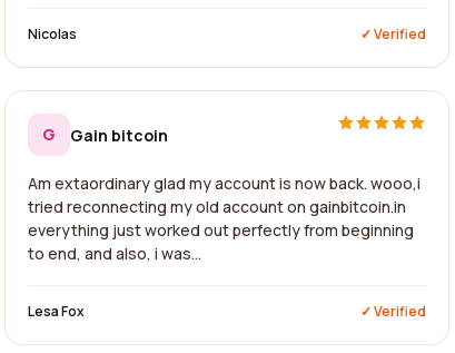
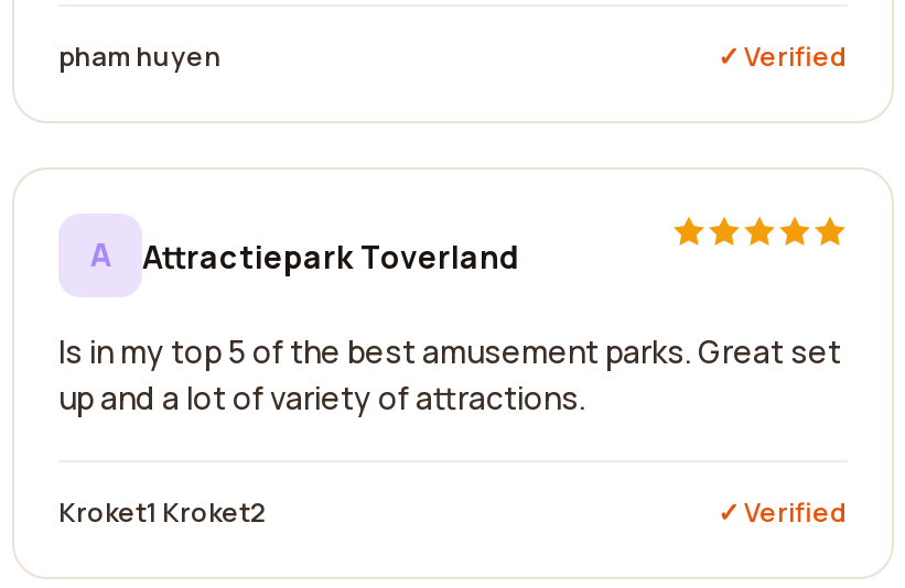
- Nicolas
+ pham huyen

- G
- Gain bitcoin
+ A
+ Attractiepark Toverland

- Am extaordinary glad my account is now back. wooo,i
- tried reconnecting my old account on gainbitcoin.in
- everything just worked out perfectly from beginning
- to end, and also, i was...
+ Is in my top 5 of the best amusement parks. Great set
+ up and a lot of variety of attractions.

- Lesa Fox
+ Kroket1 Kroket2
